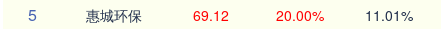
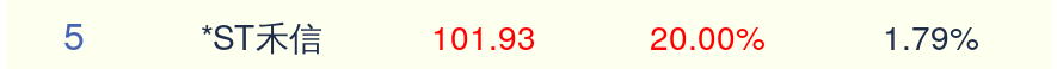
- 惠城环保
- 69.12
+ *ST禾信
+ 101.93

- 11.01%
+ 1.79%
